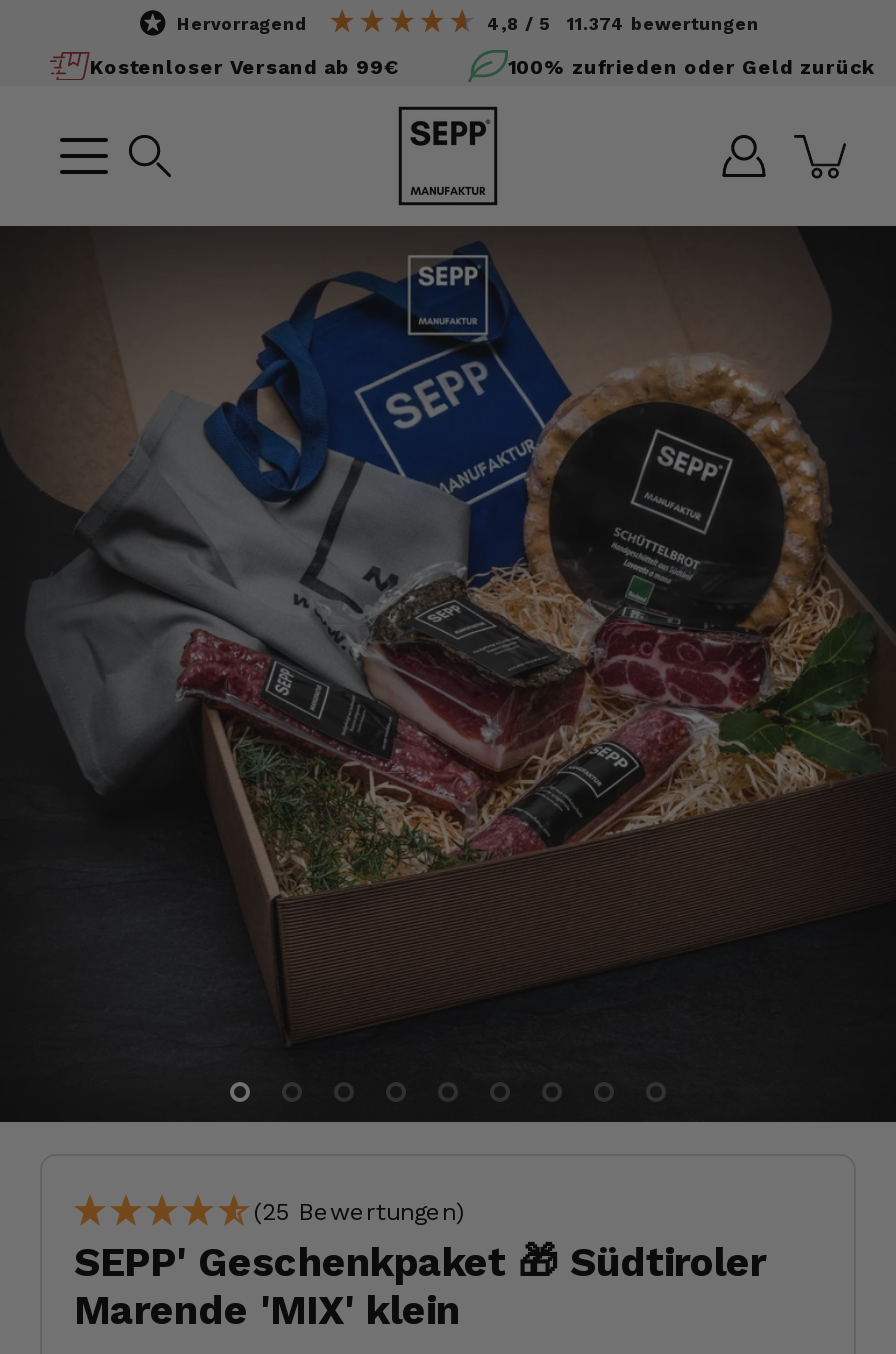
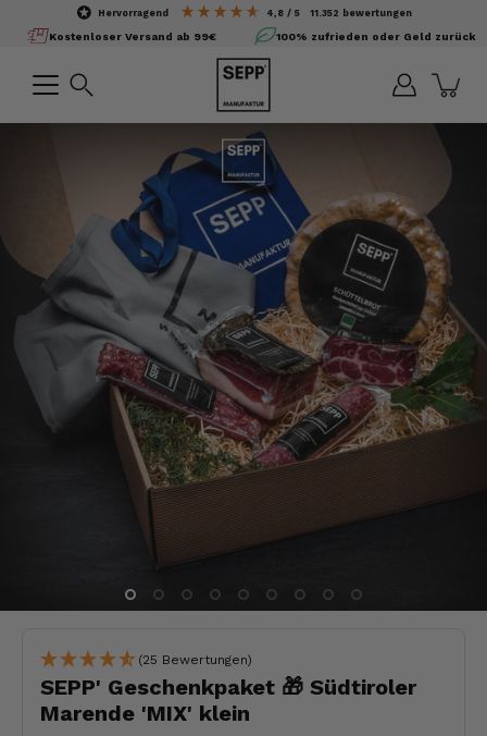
- 4,8 / 5 11.374 bewertungen
+ 4,8 / 5 11.352 bewertungen
